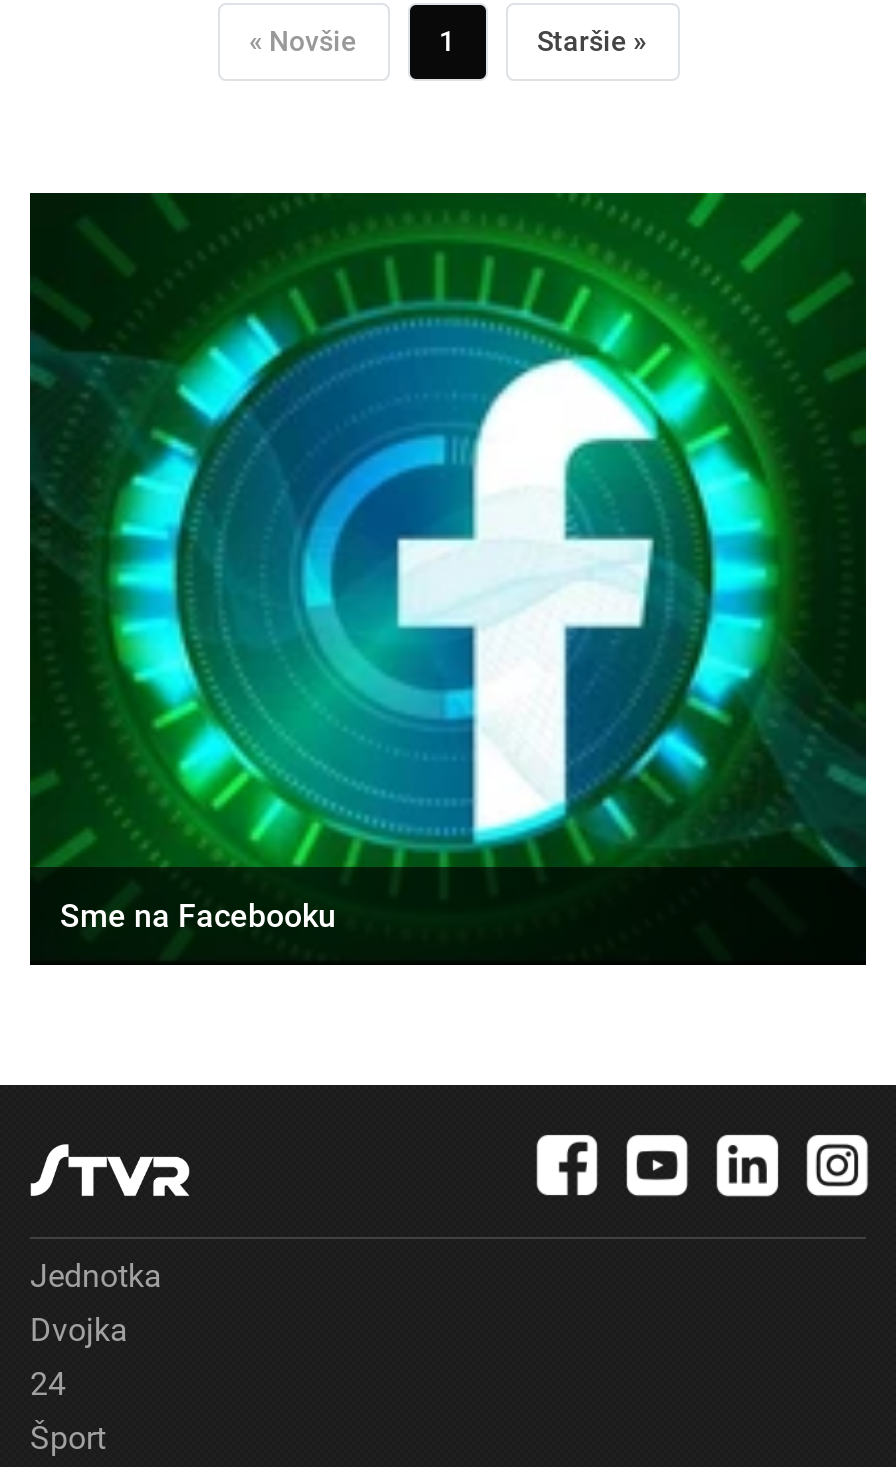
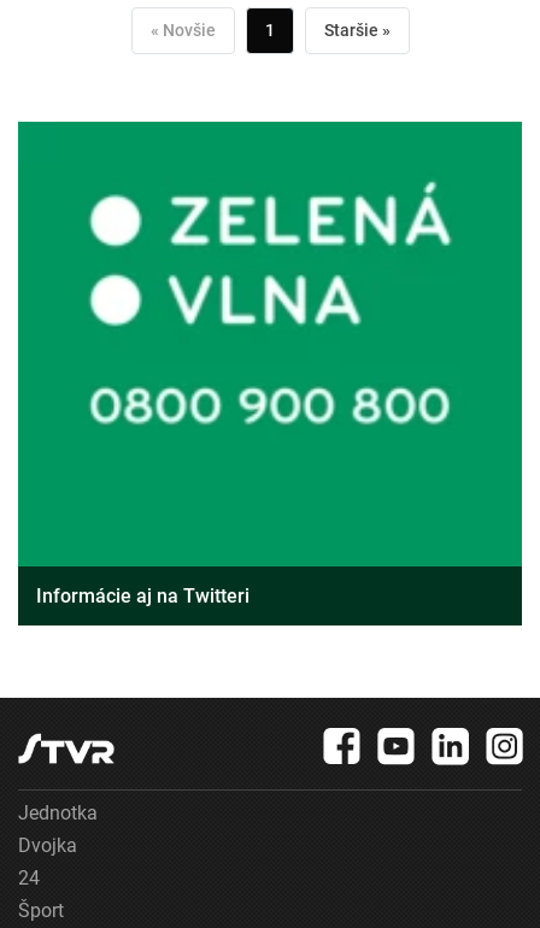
- [image]
- Sme na Facebooku
+ [image]
+ Informácie aj na Twitteri
